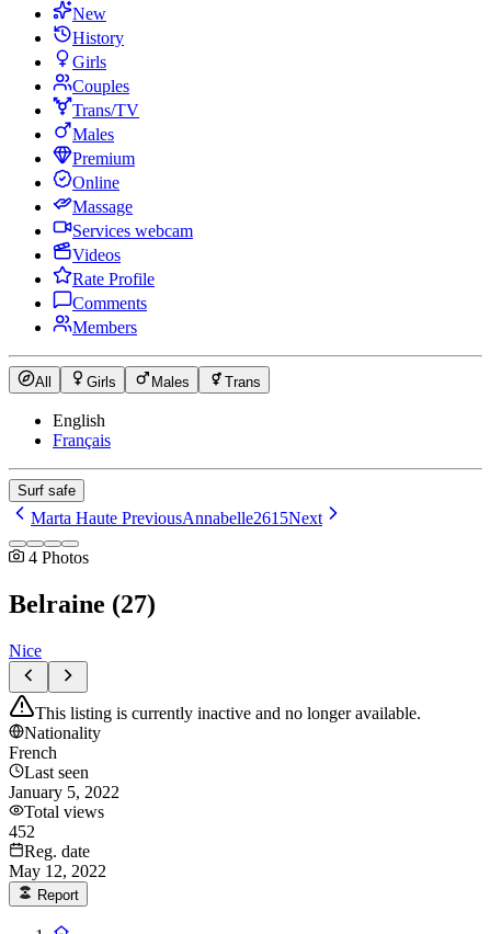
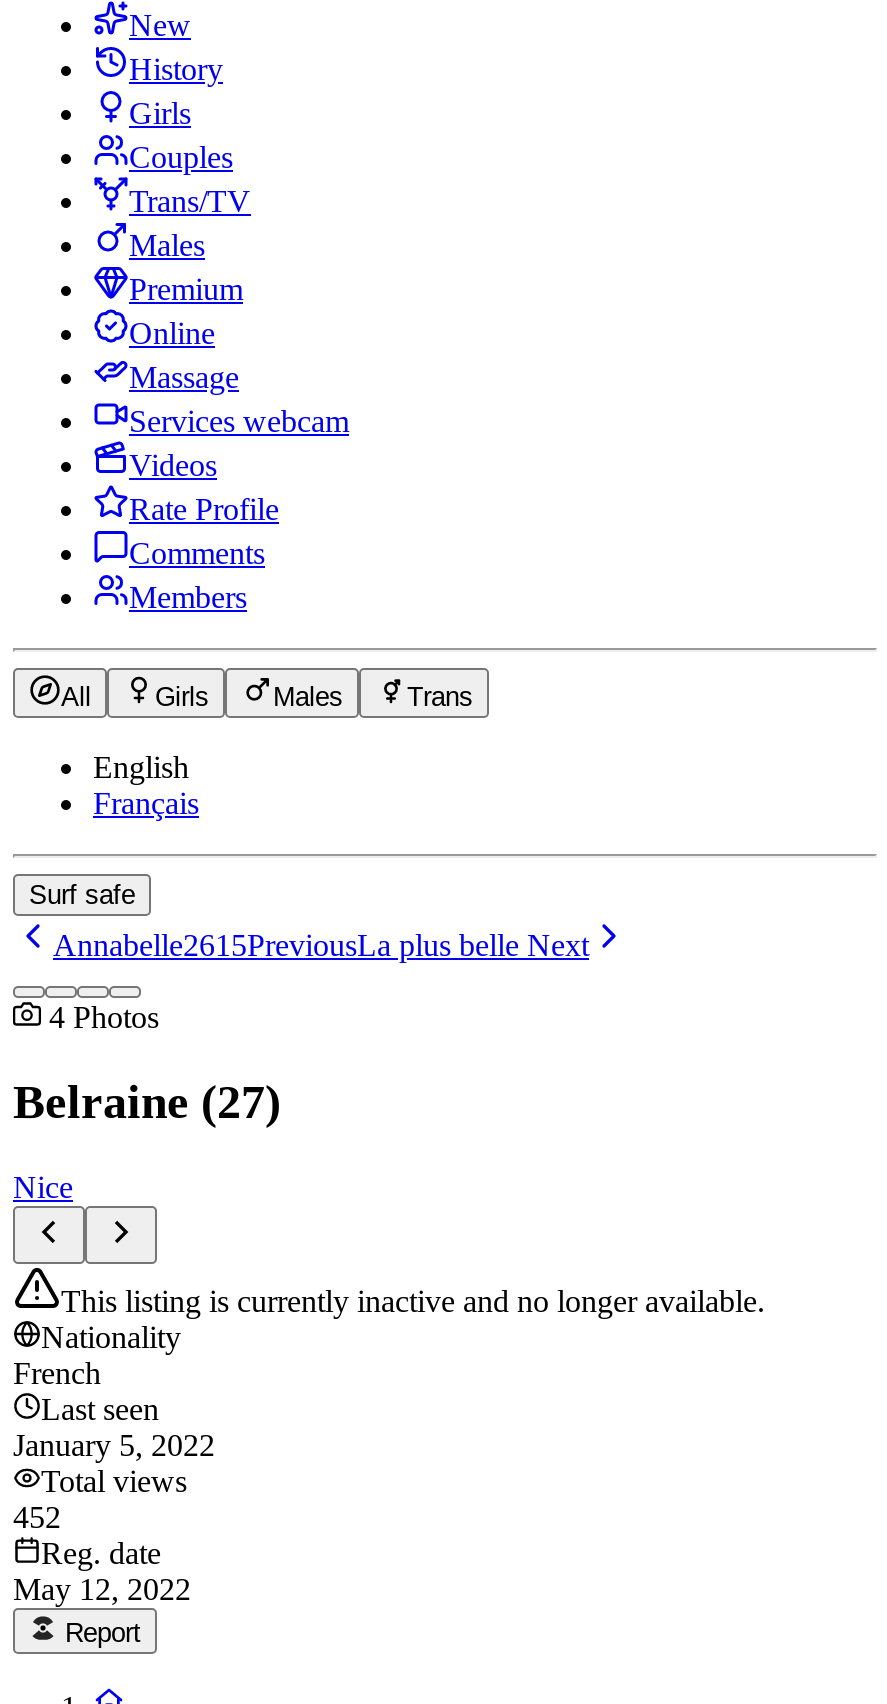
- Marta HautePreviousAnnabelle2615 Next
+ Annabelle2615PreviousLa plus belle Next
